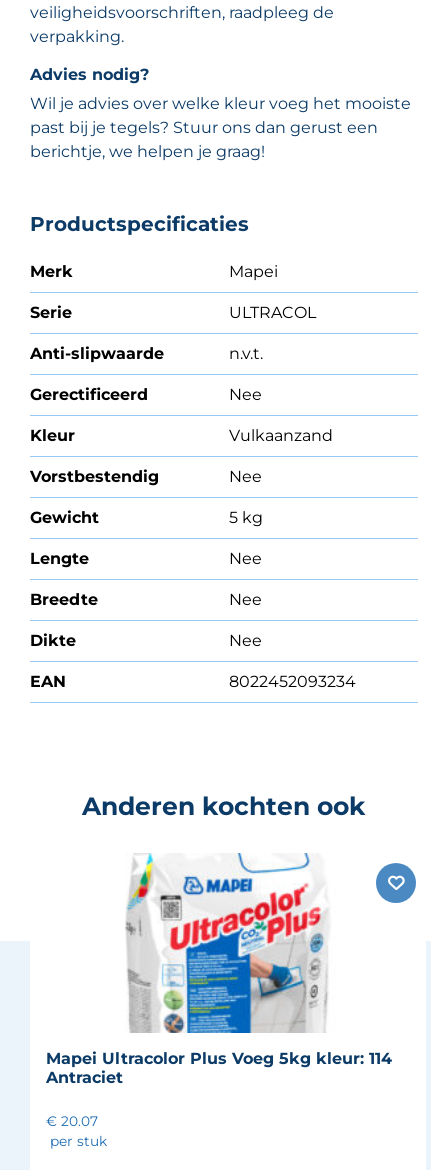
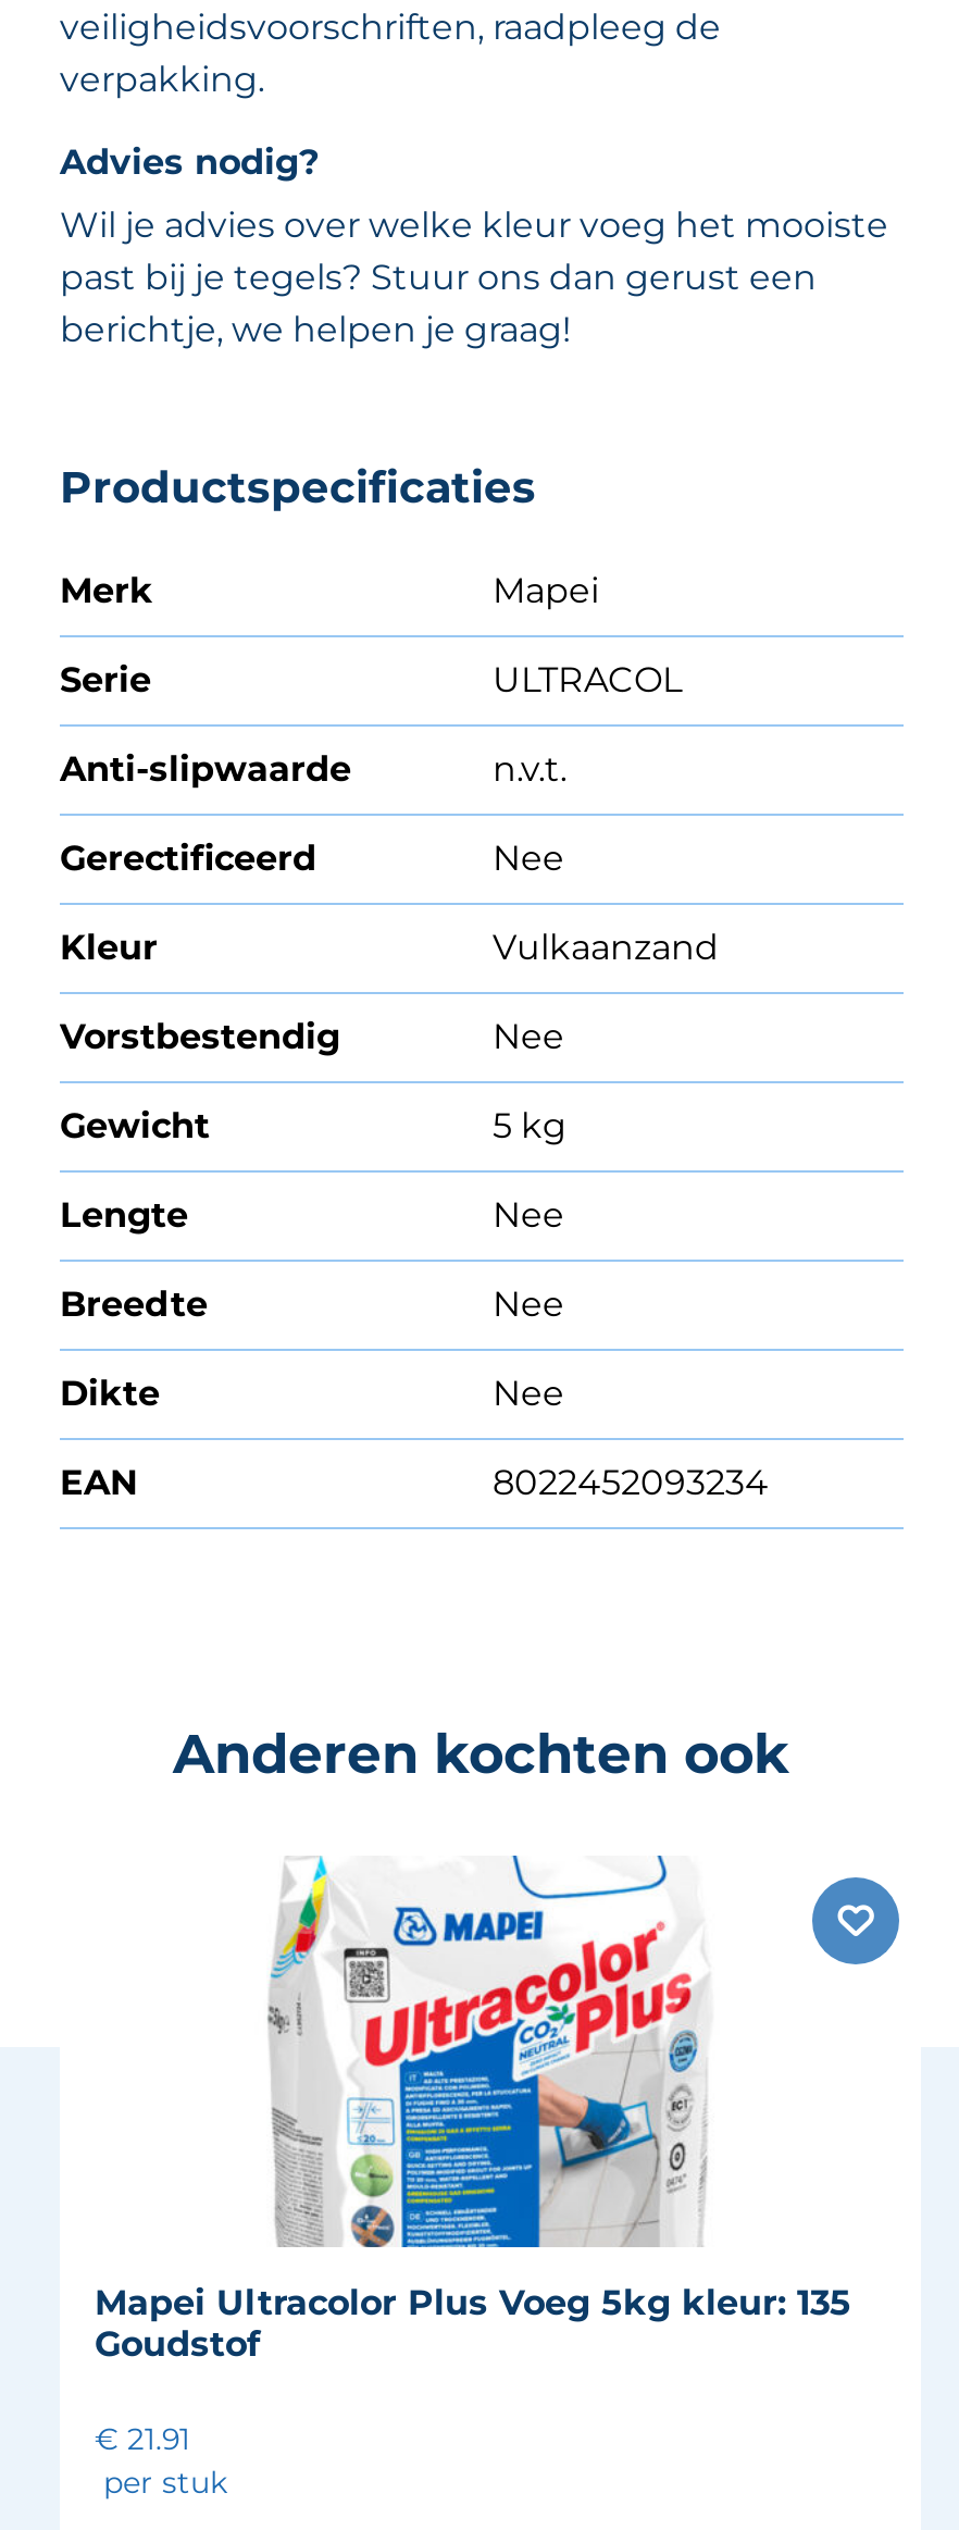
- Mapei Ultracolor Plus Voeg 5kg kleur: 114
- Antraciet
+ Mapei Ultracolor Plus Voeg 5kg kleur: 135
+ Goudstof

- € 20.07
+ € 21.91
